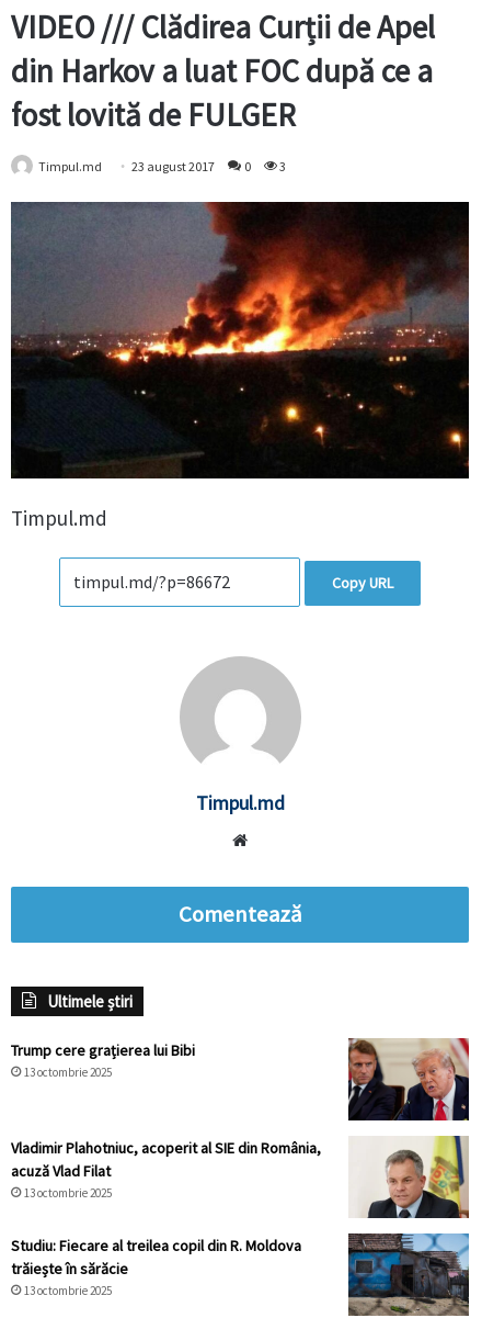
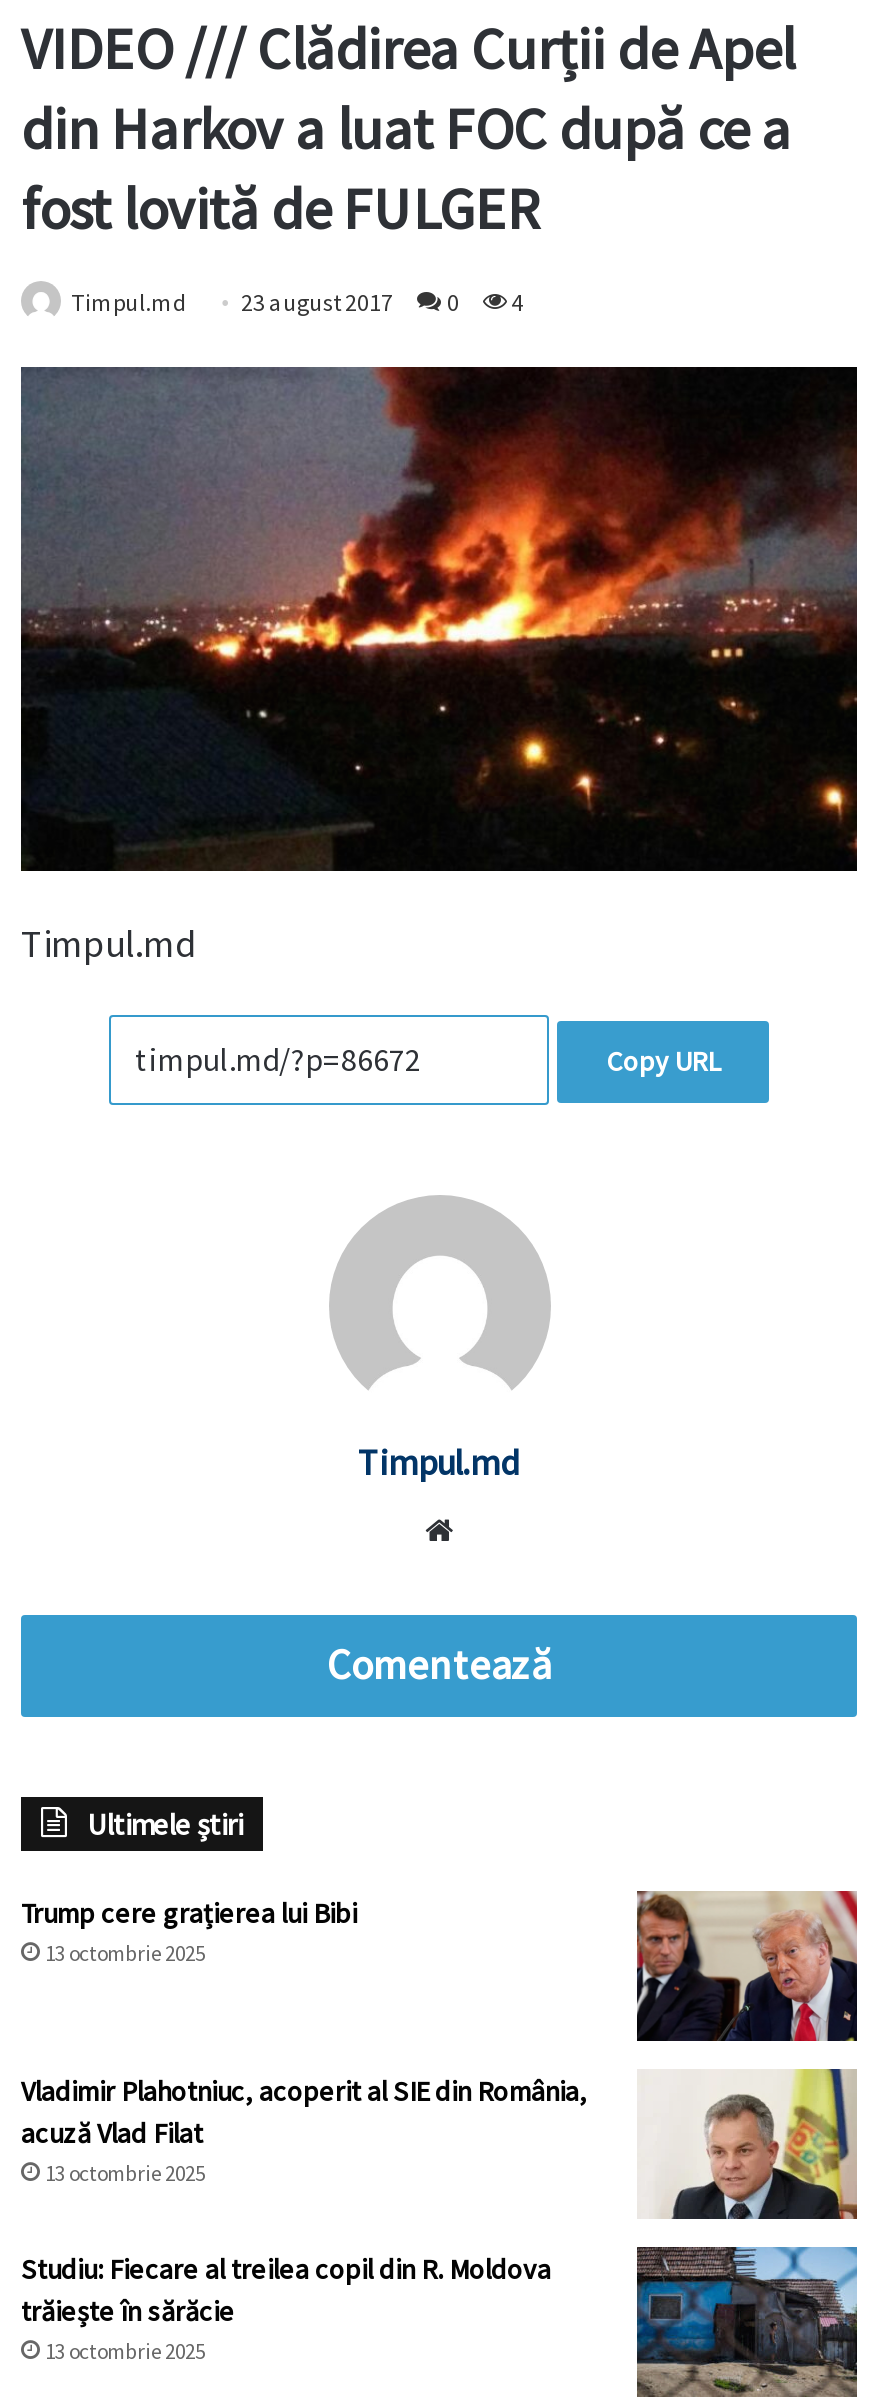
- Timpul.md 23 august 2017 0 3
+ Timpul.md 23 august 2017 0 4
